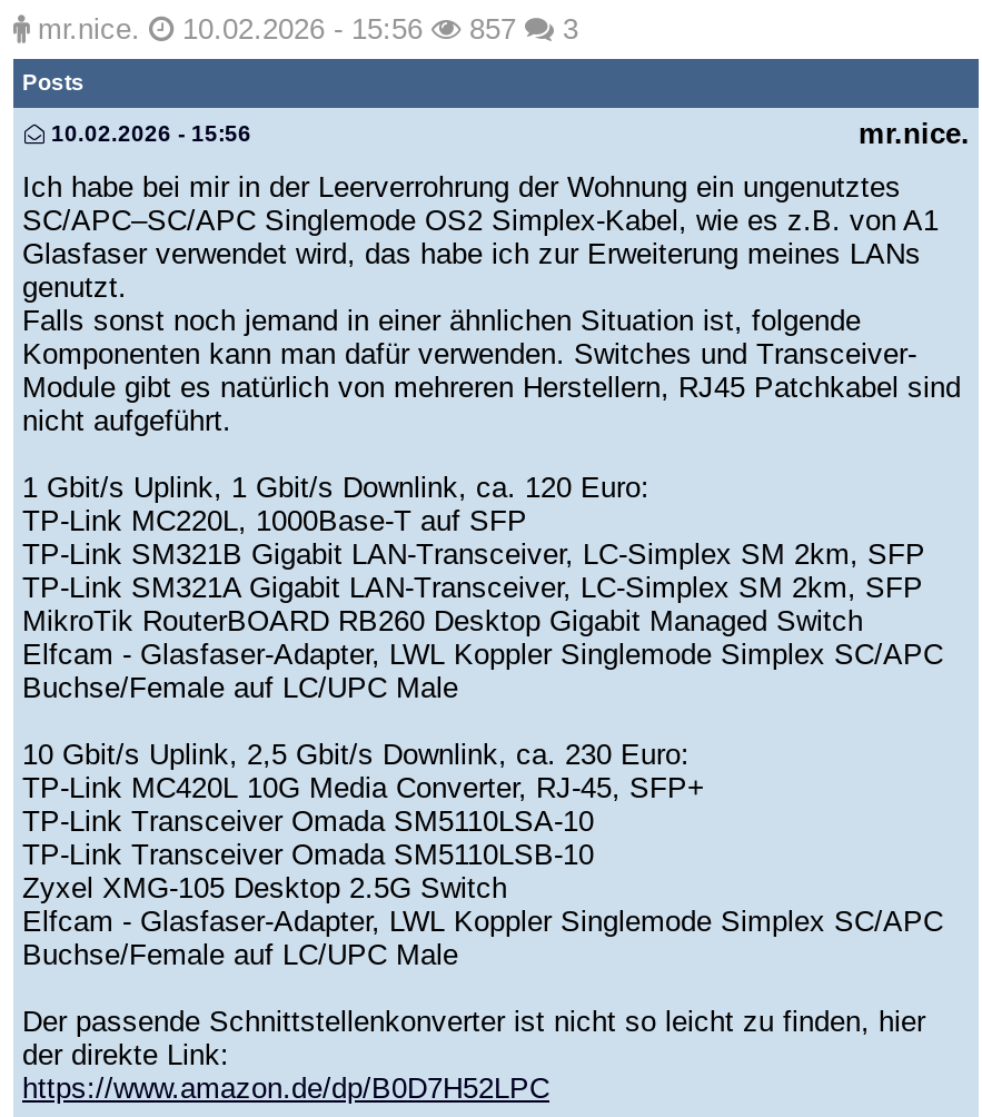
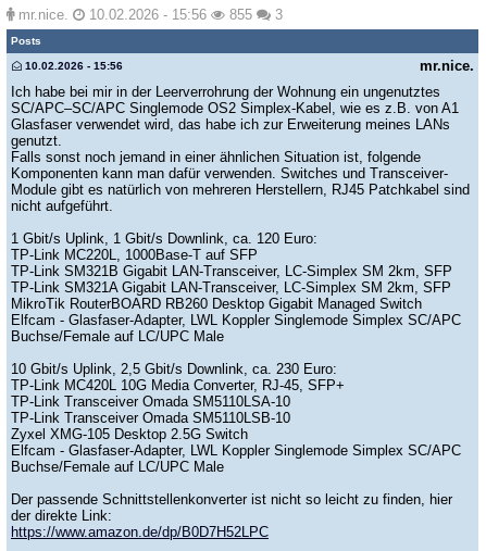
- mr.nice. 10.02.2026 - 15:56 857 3
+ mr.nice. 10.02.2026 - 15:56 855 3
